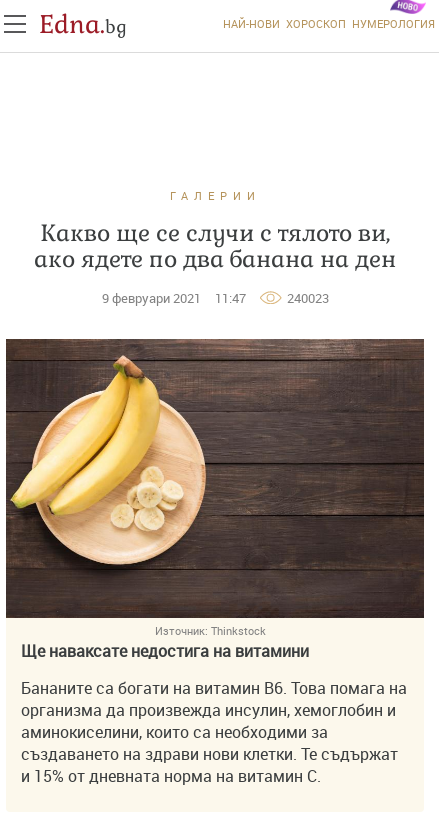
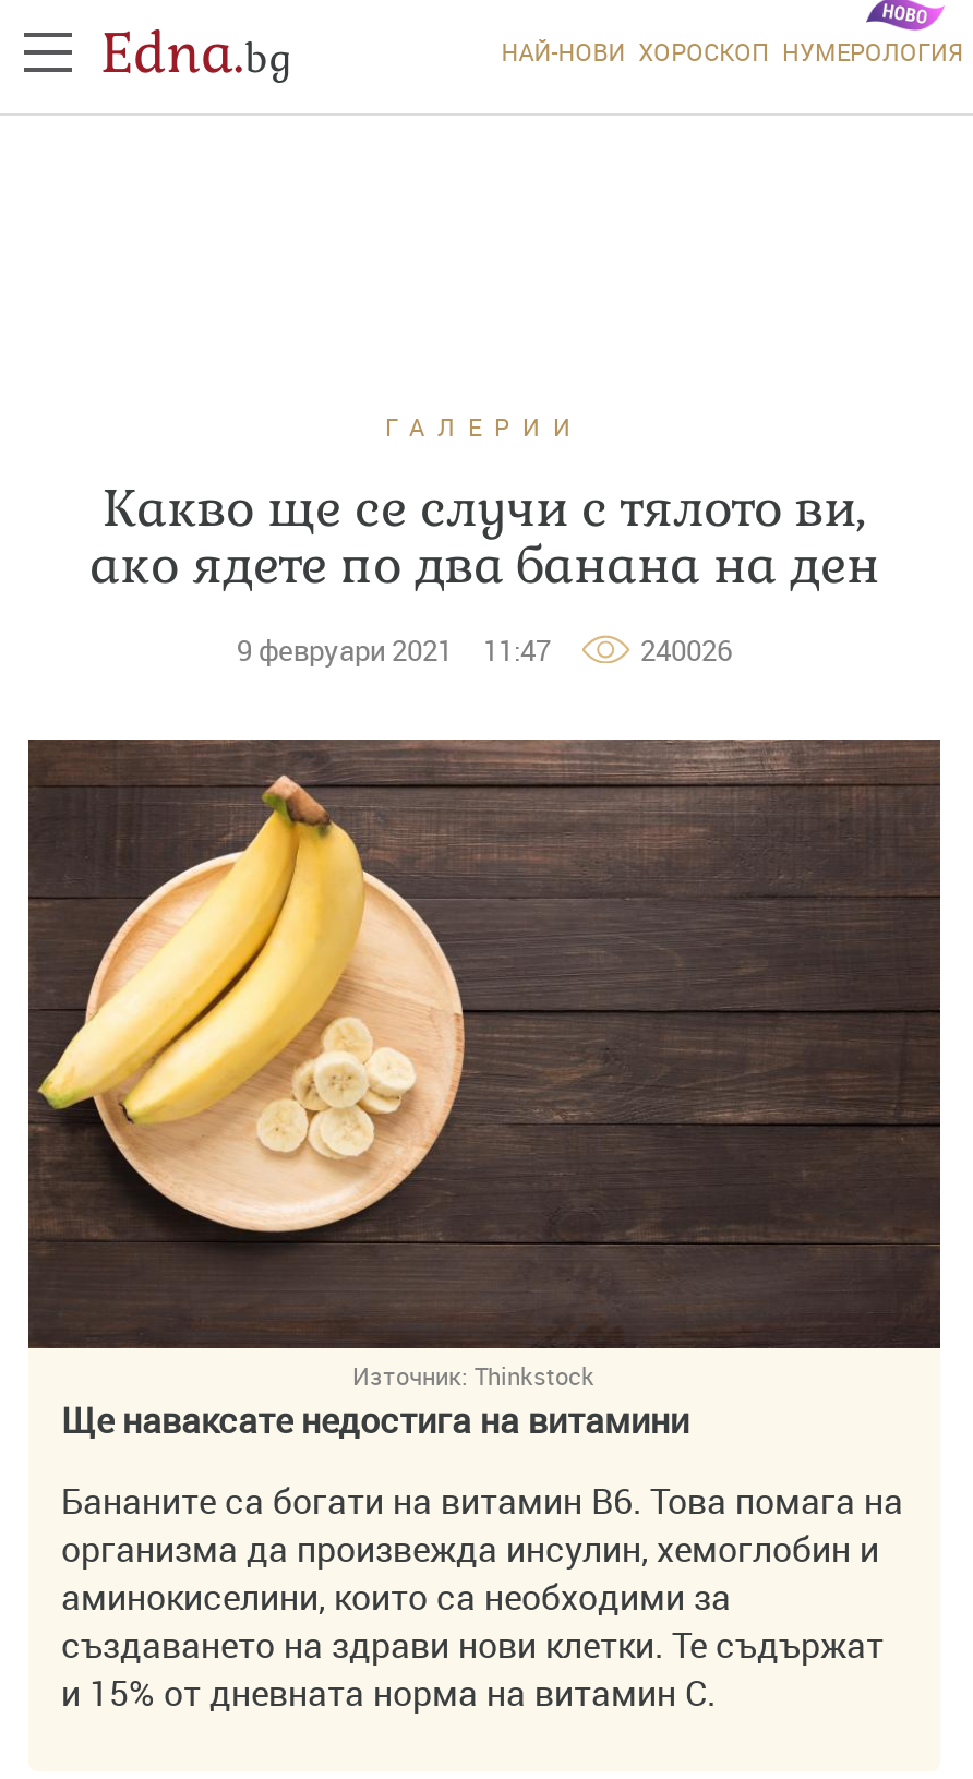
- 240023
+ 240026
